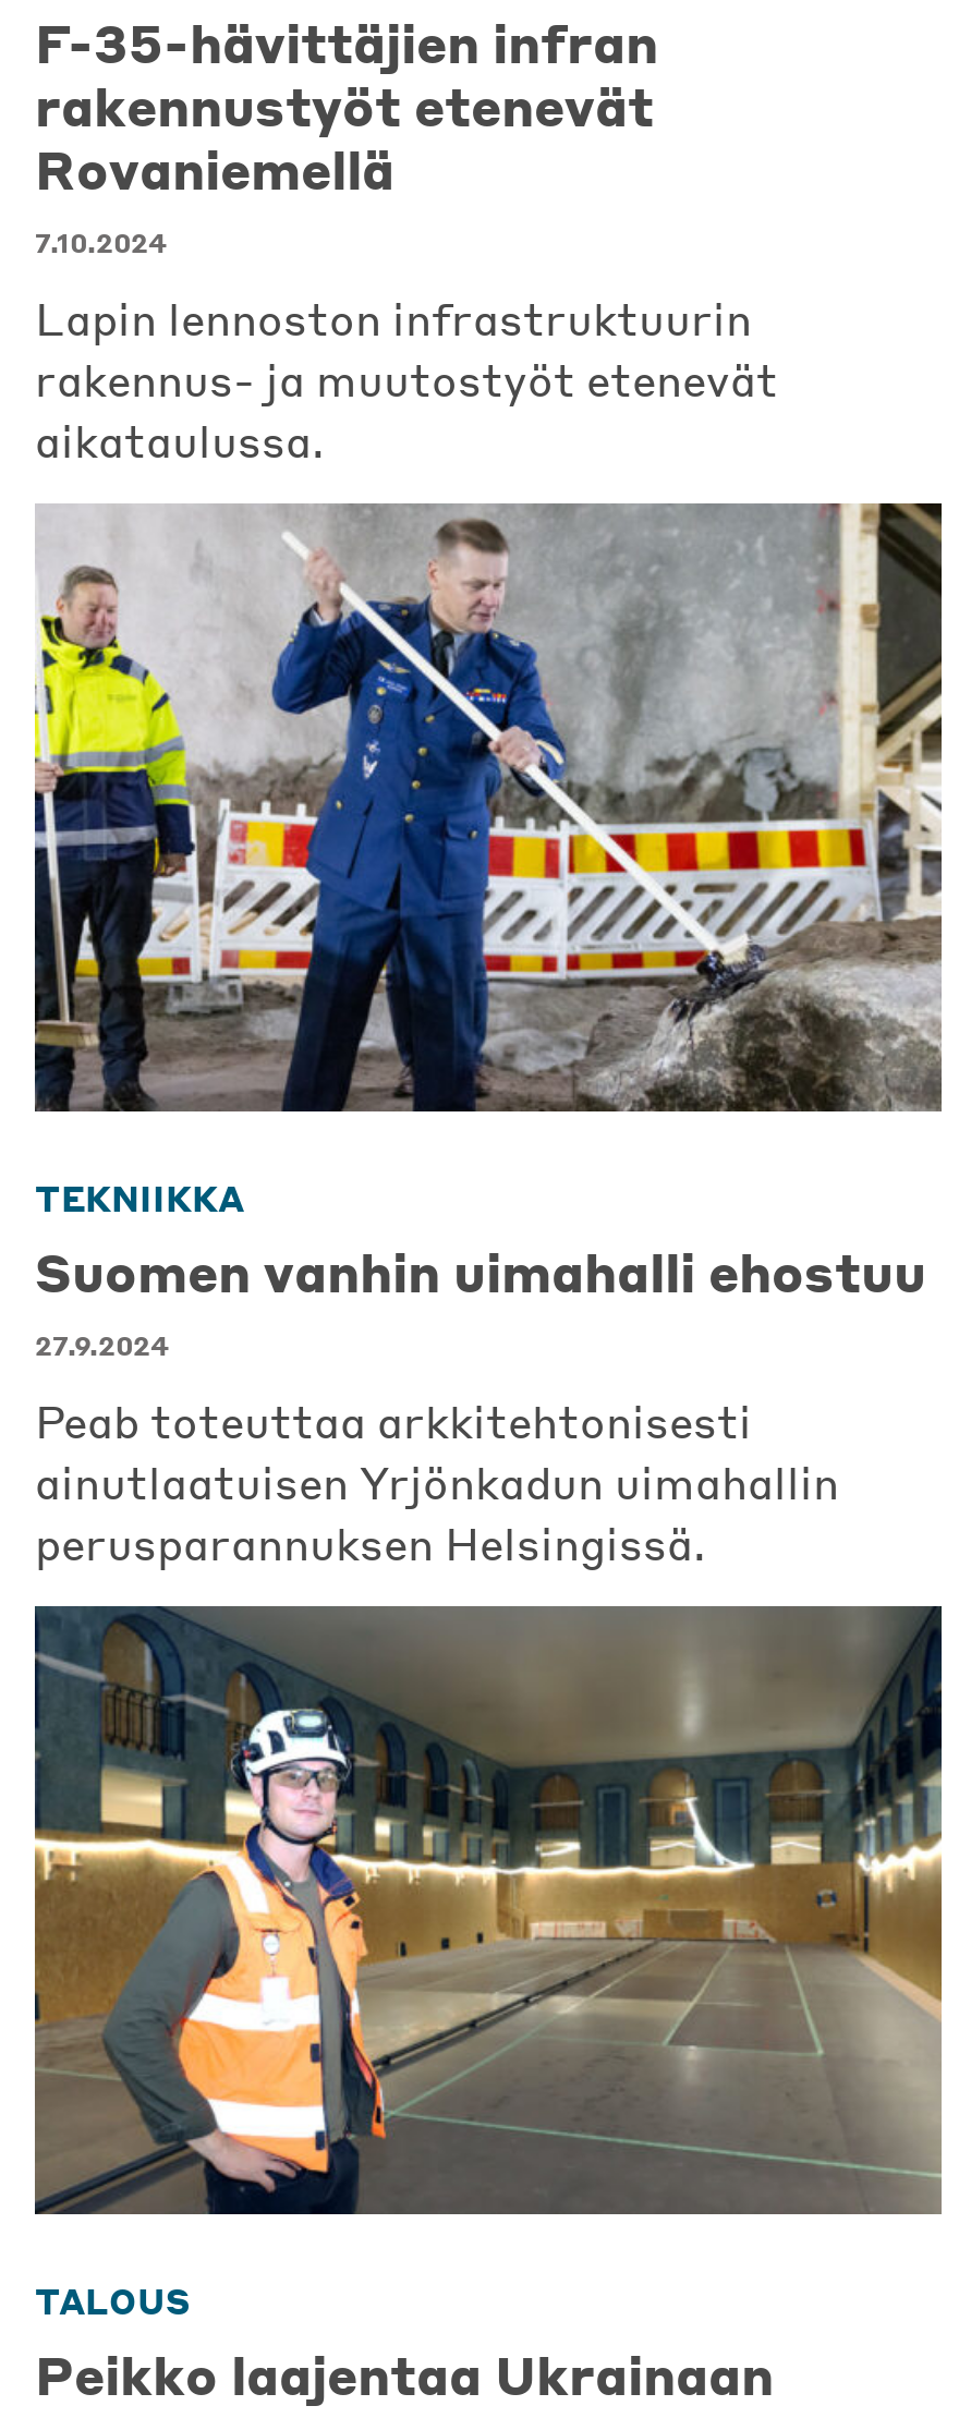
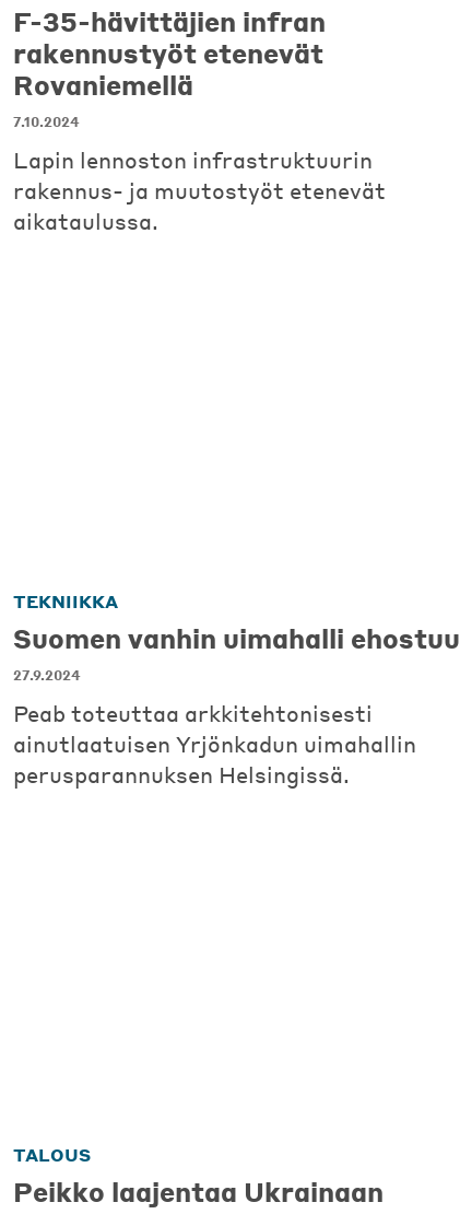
- [image]

- [image]
